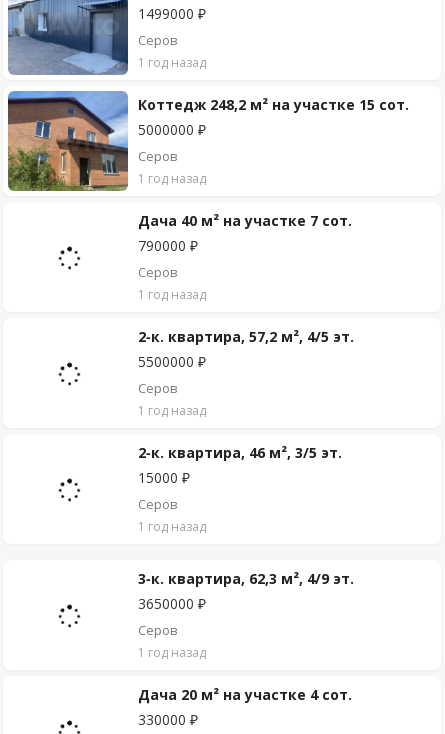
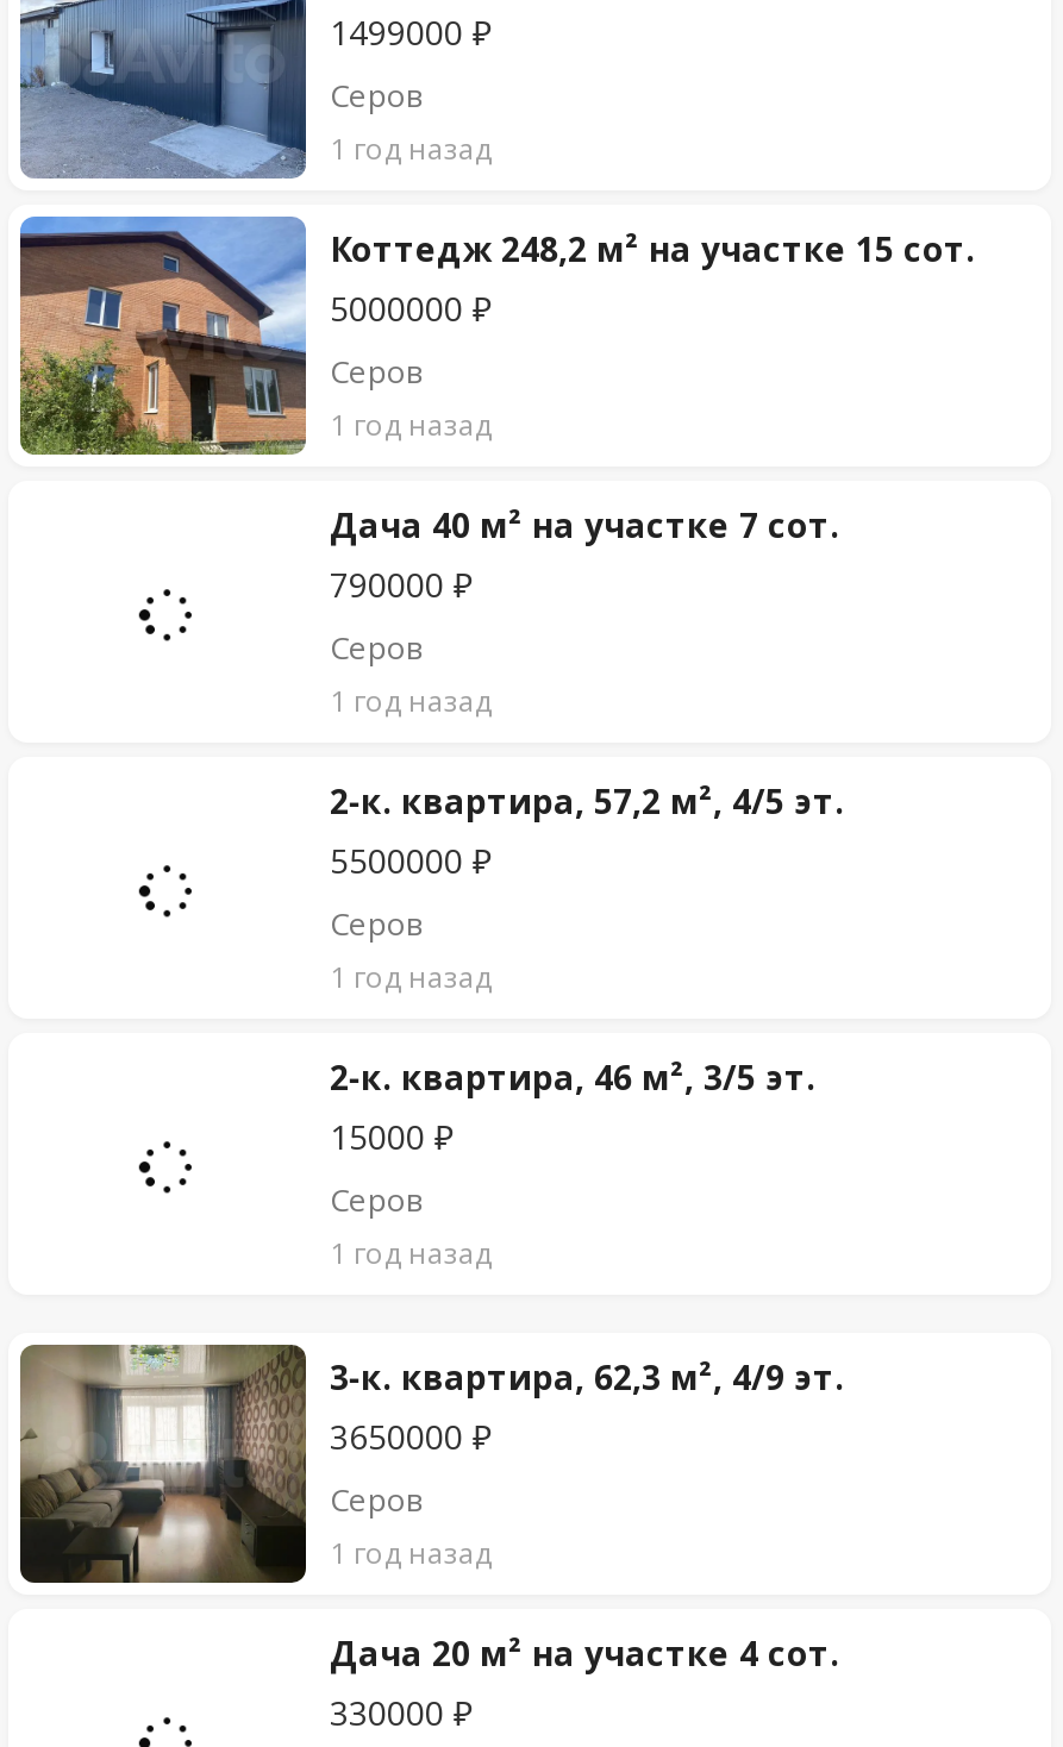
+ [image]
